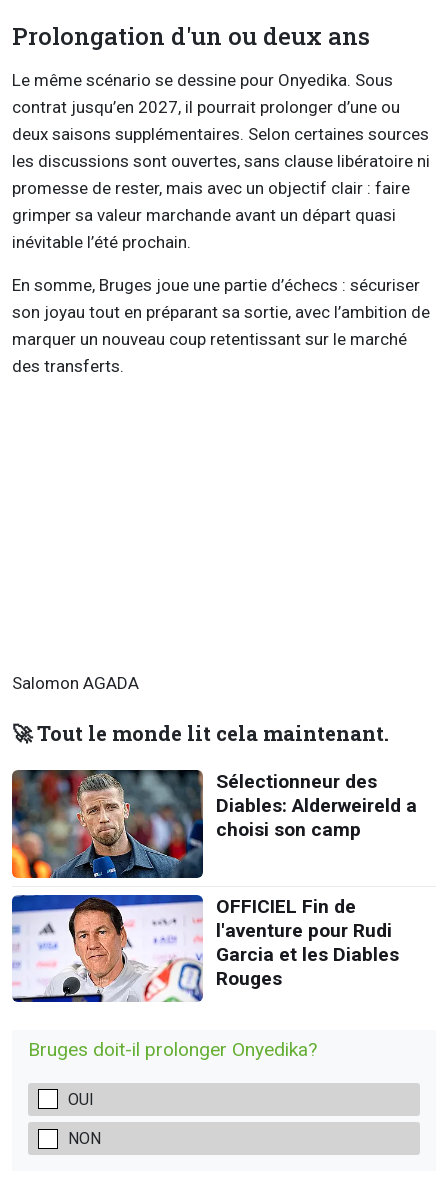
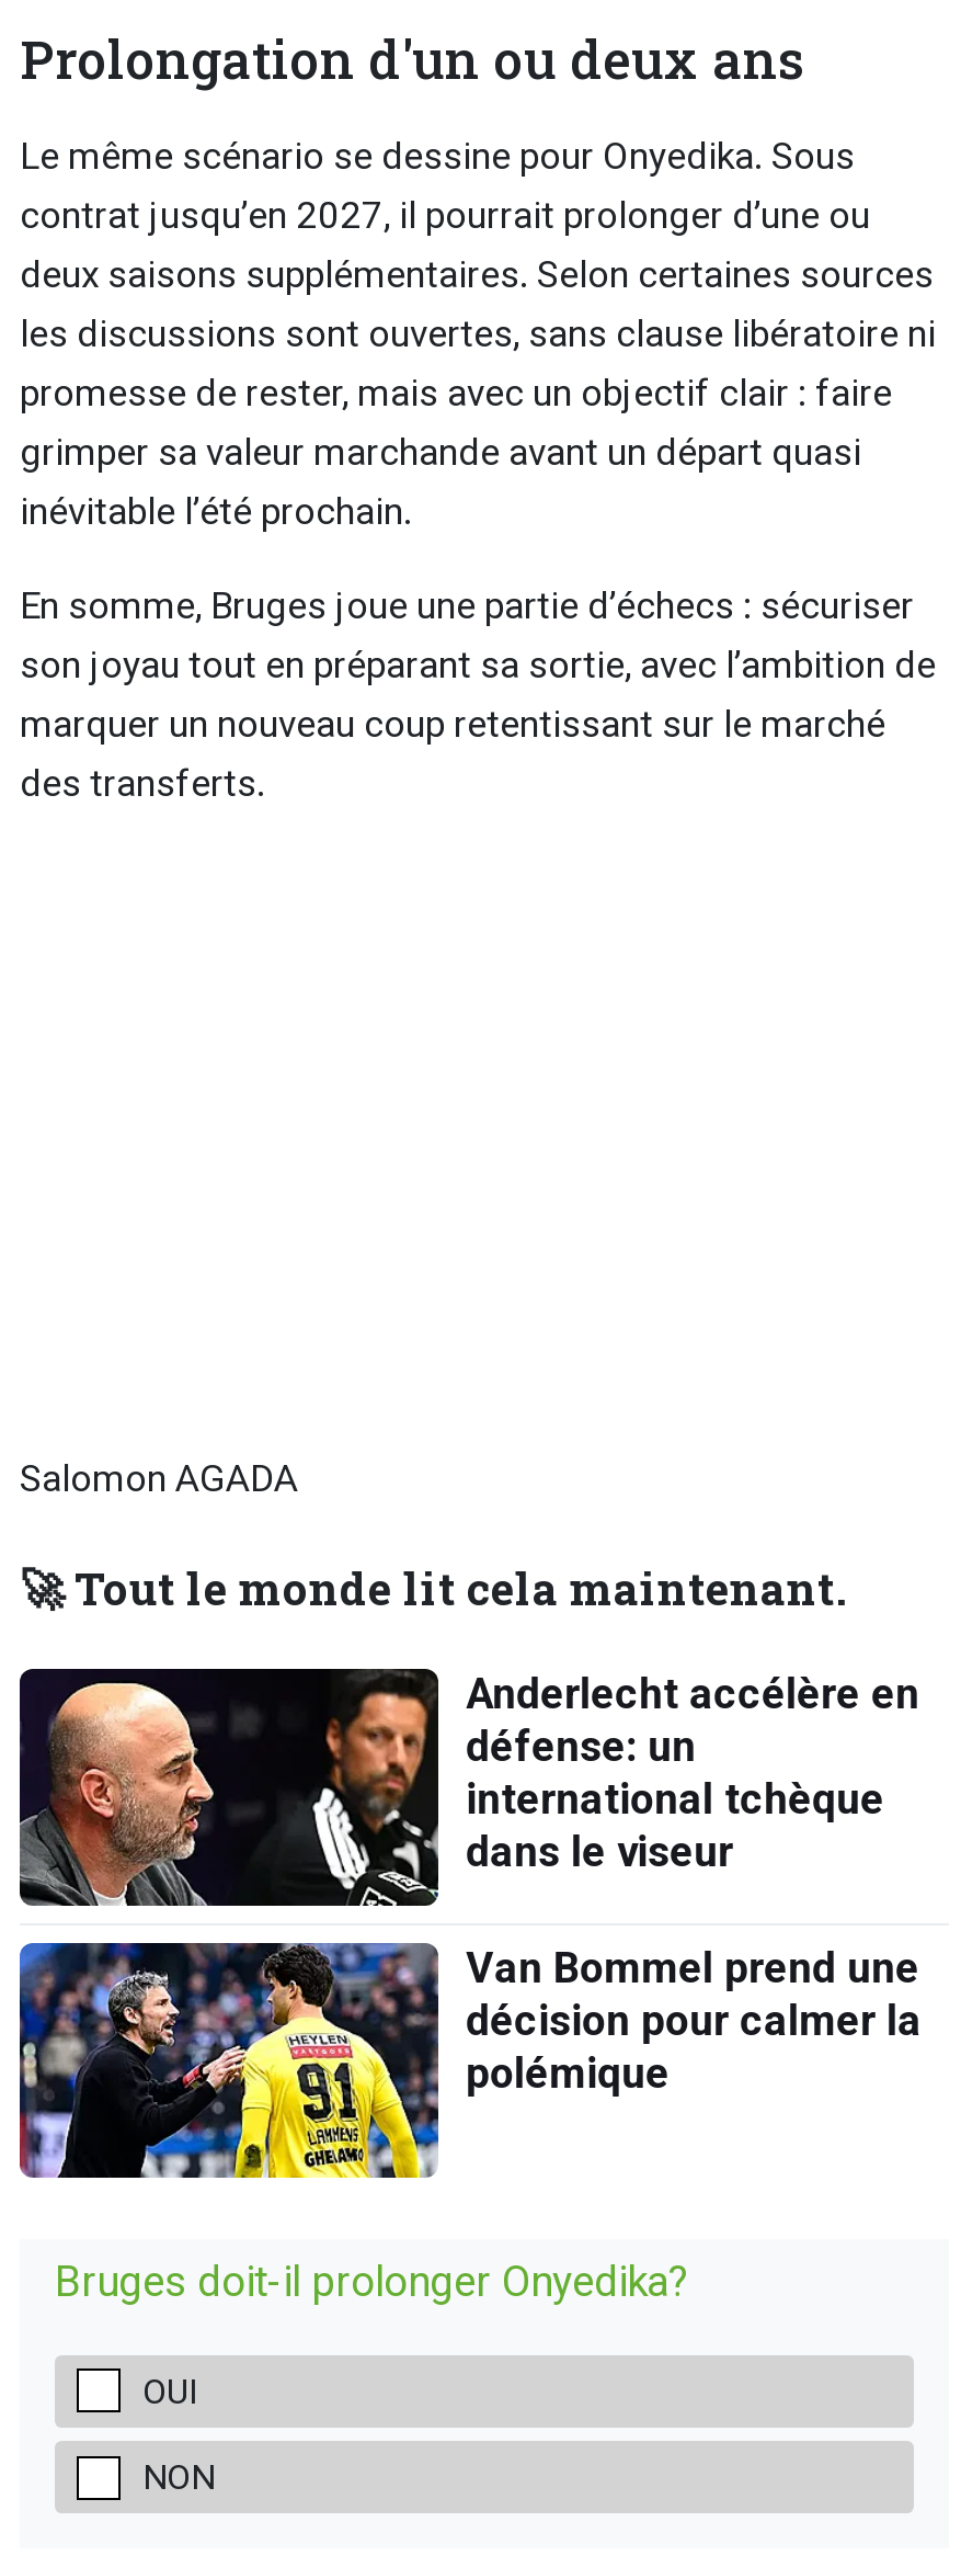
- [image]
- Sélectionneur des
- Diables: Alderweireld a
- choisi son camp
+ [image]
+ Anderlecht accélère en
+ défense: un
+ international tchèque
+ dans le viseur

- [image]
- OFFICIEL Fin de
- l'aventure pour Rudi
- Garcia et les Diables
- Rouges
+ [image]
+ Van Bommel prend une
+ décision pour calmer la
+ polémique
